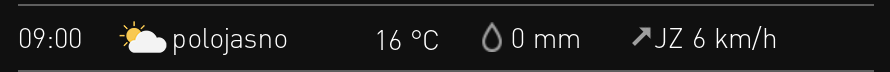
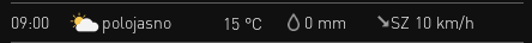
- 16 °C 0 mm
+ 15 °C 0 mm

- JZ 6 km/h
+ SZ 10 km/h
